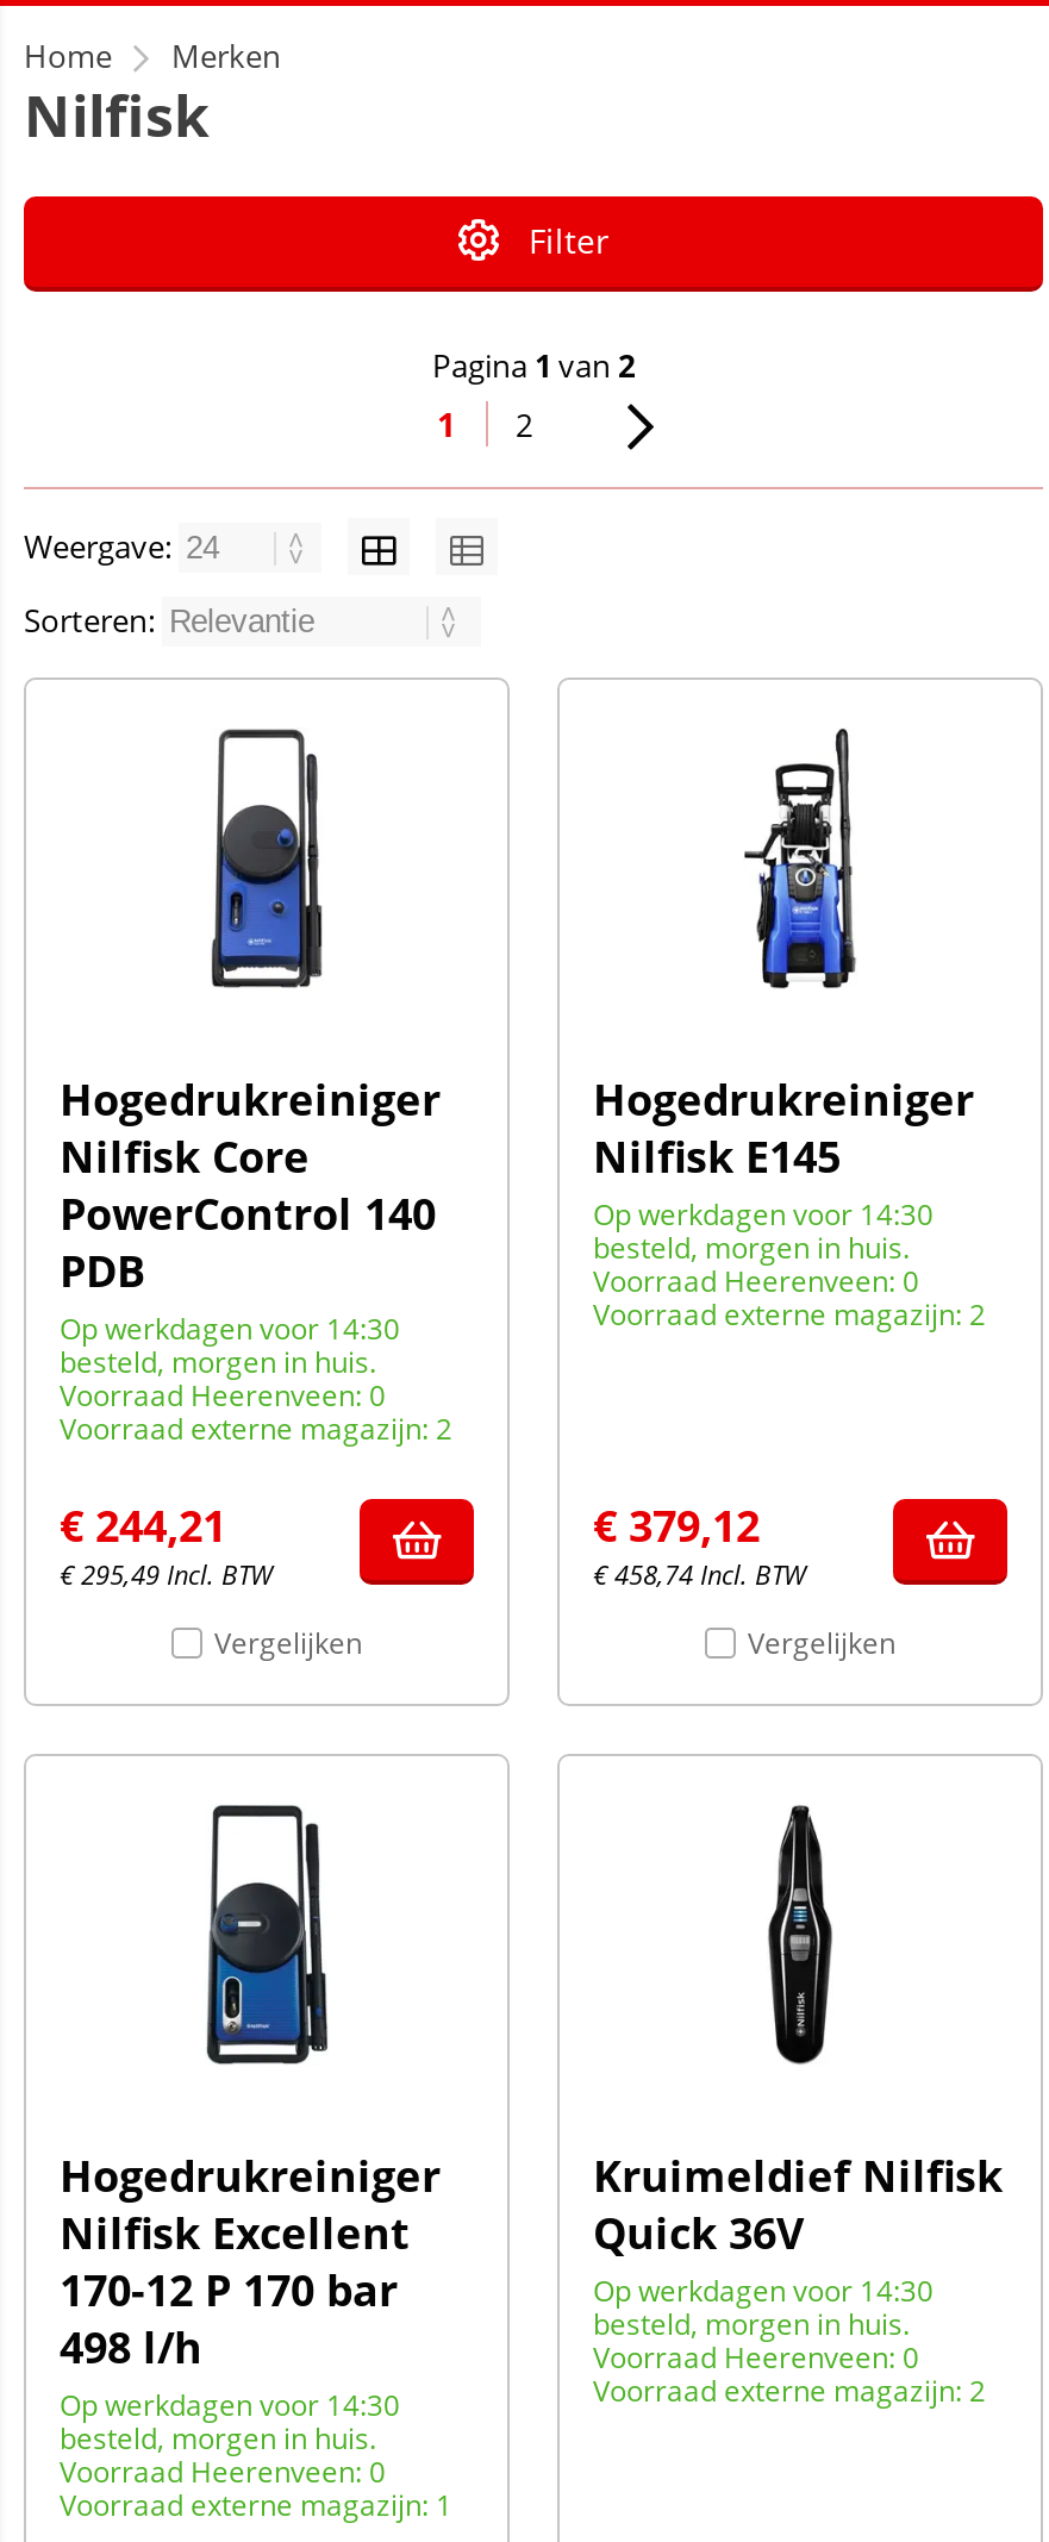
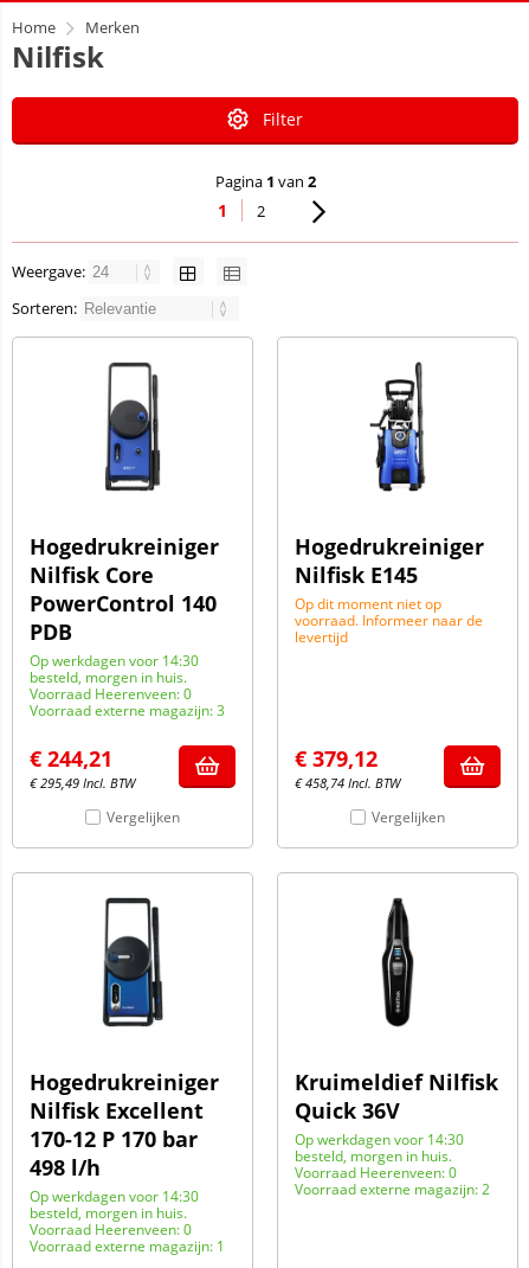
- Op werkdagen voor 14:30
- besteld, morgen in huis.
- Voorraad Heerenveen: 0
- Voorraad externe magazijn: 2
+ Op dit moment niet op
+ voorraad. Informeer naar de
+ levertijd

- Voorraad externe magazijn: 2
+ Voorraad externe magazijn: 3
